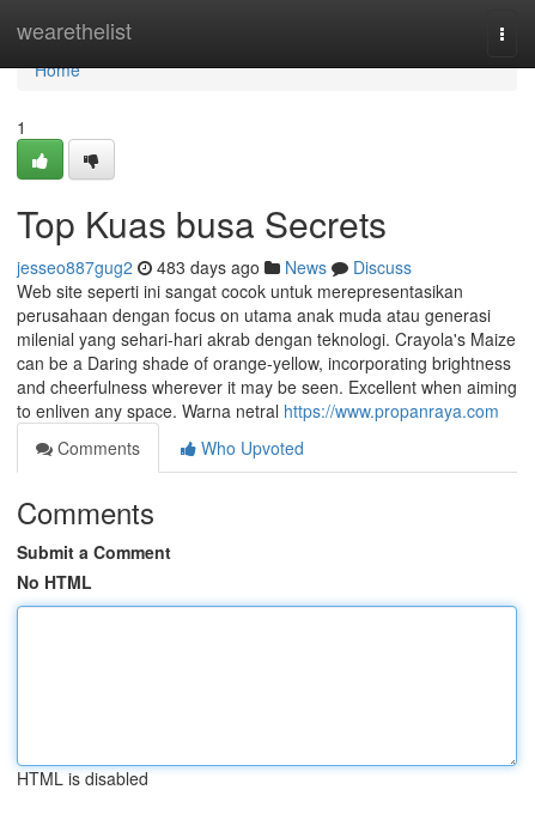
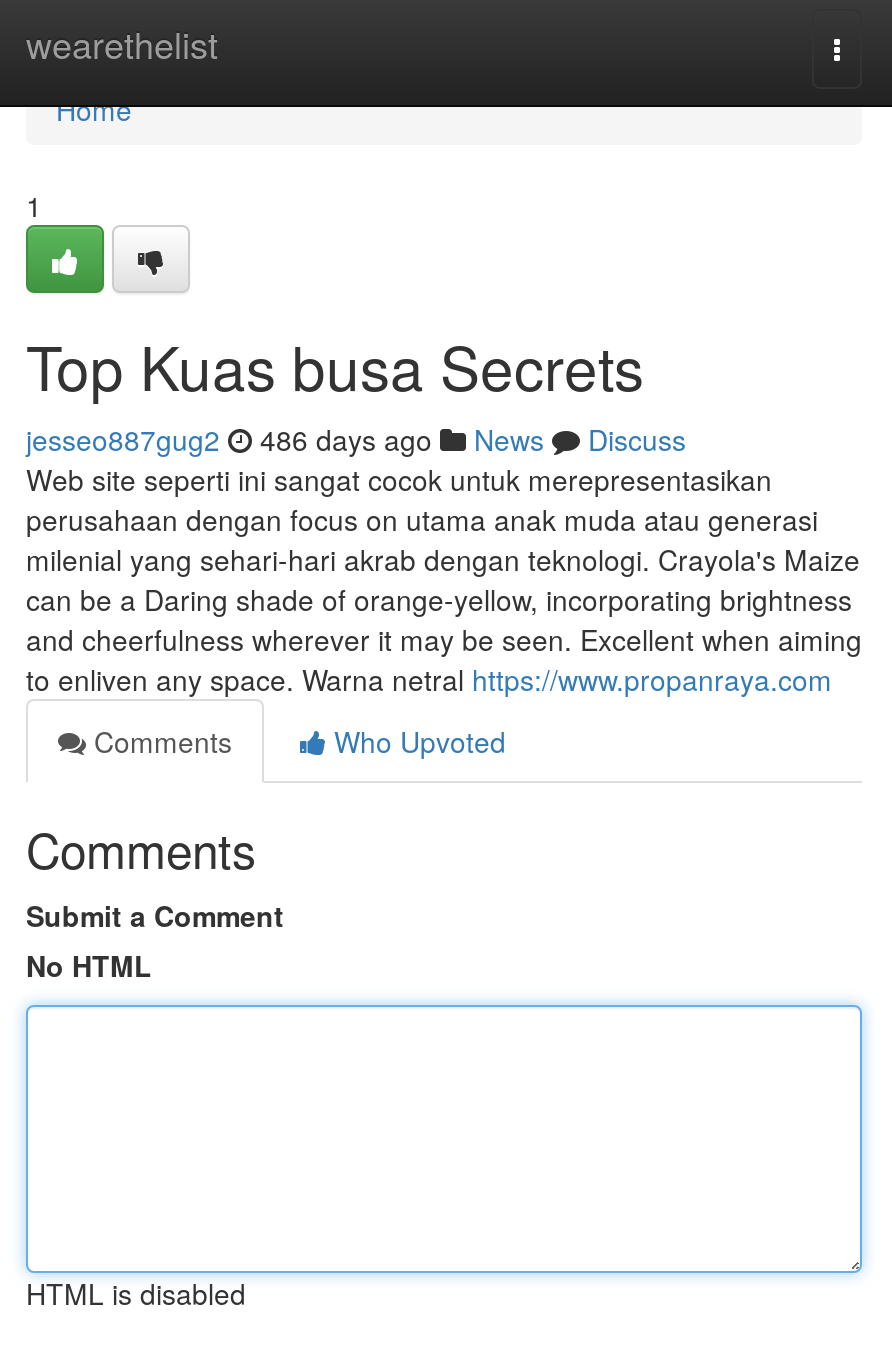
- jesseo887gug2 483 days ago News Discuss
+ jesseo887gug2 486 days ago News Discuss
